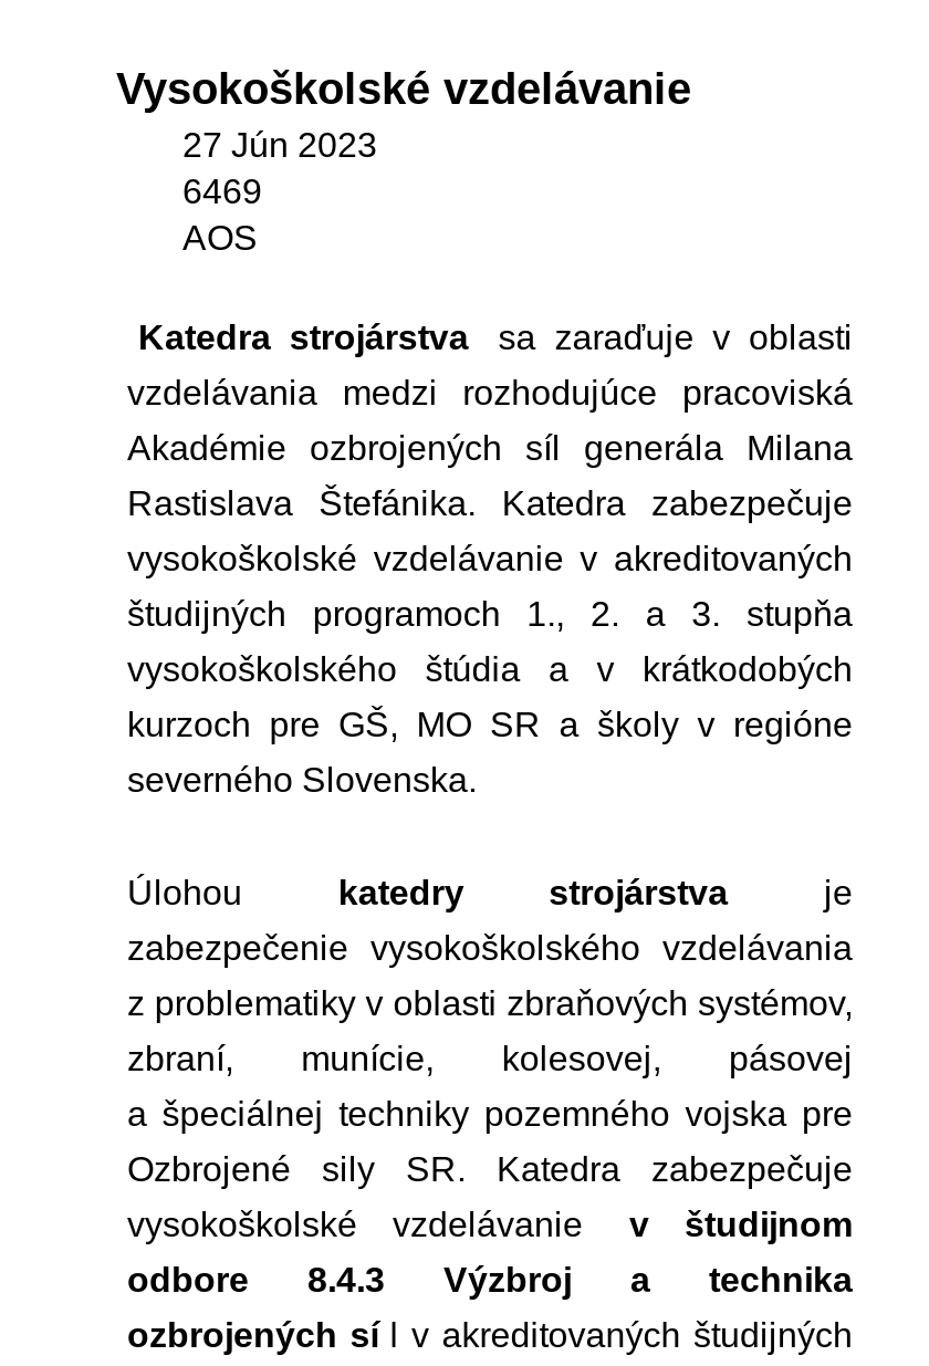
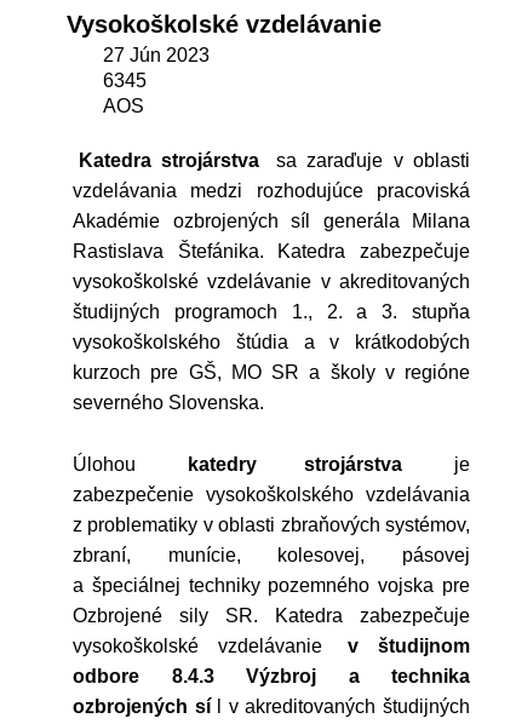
- 6469
+ 6345
